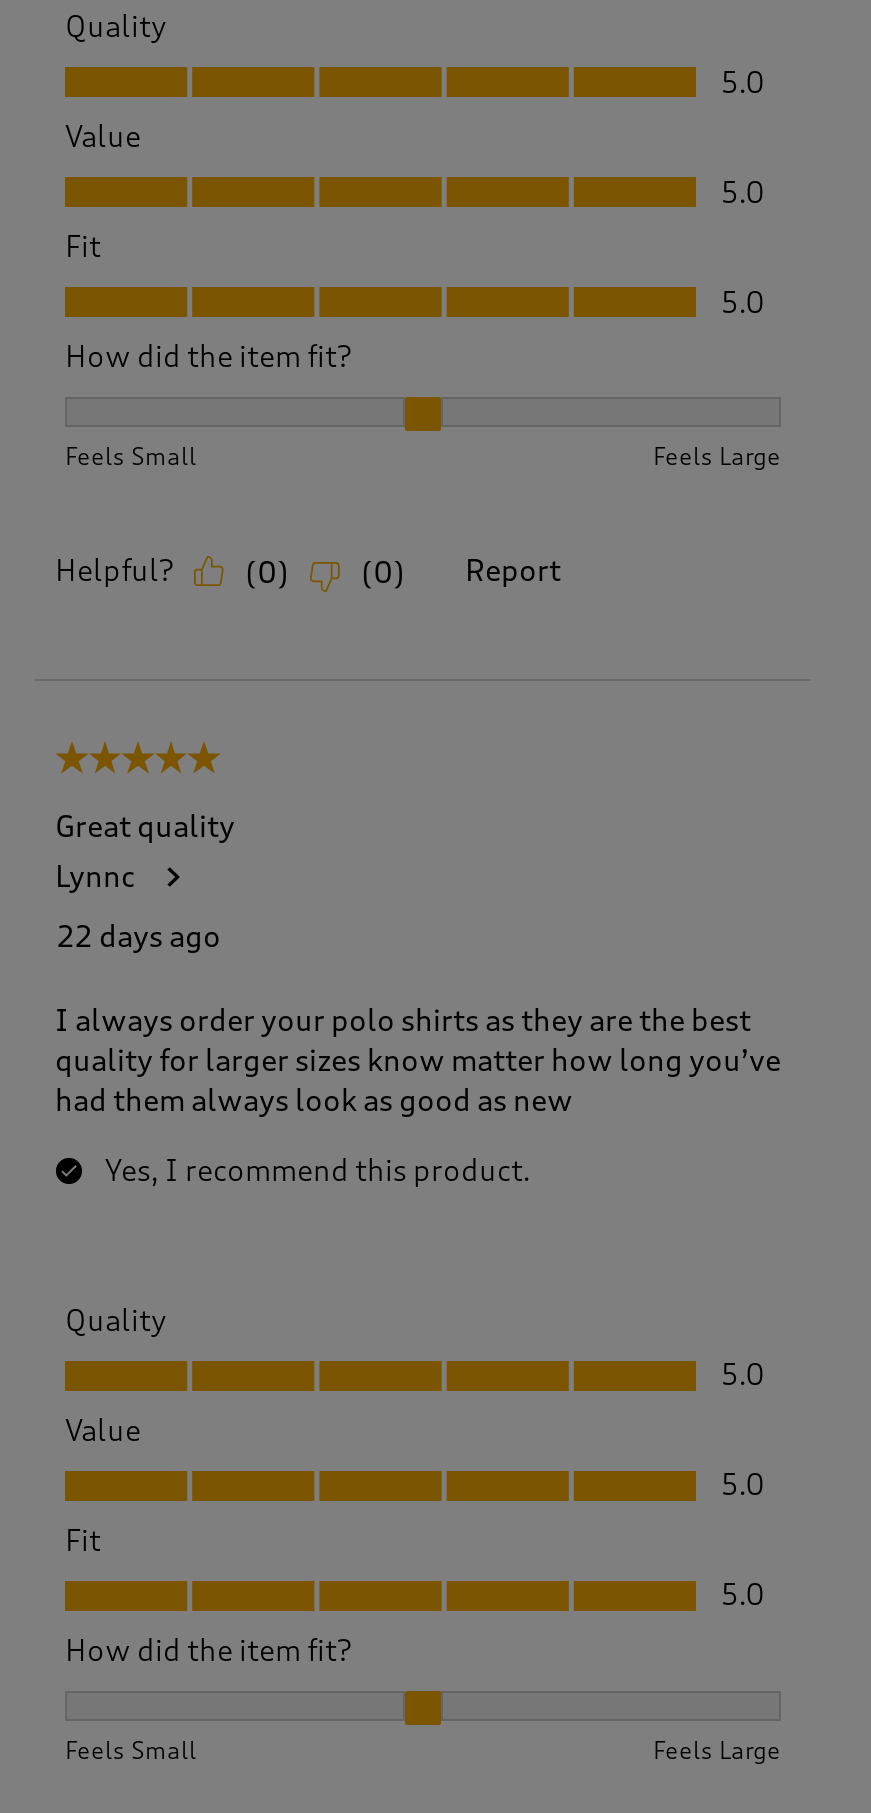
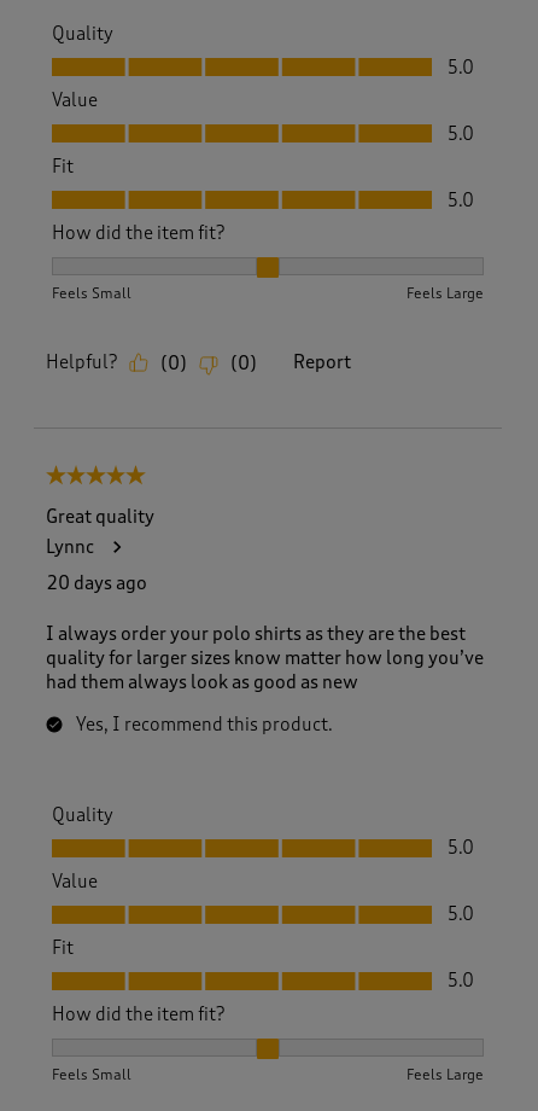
- 22 days ago
+ 20 days ago
